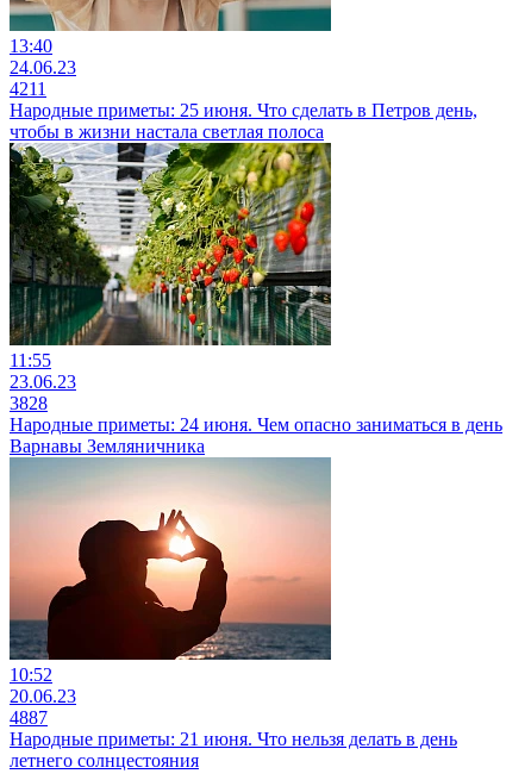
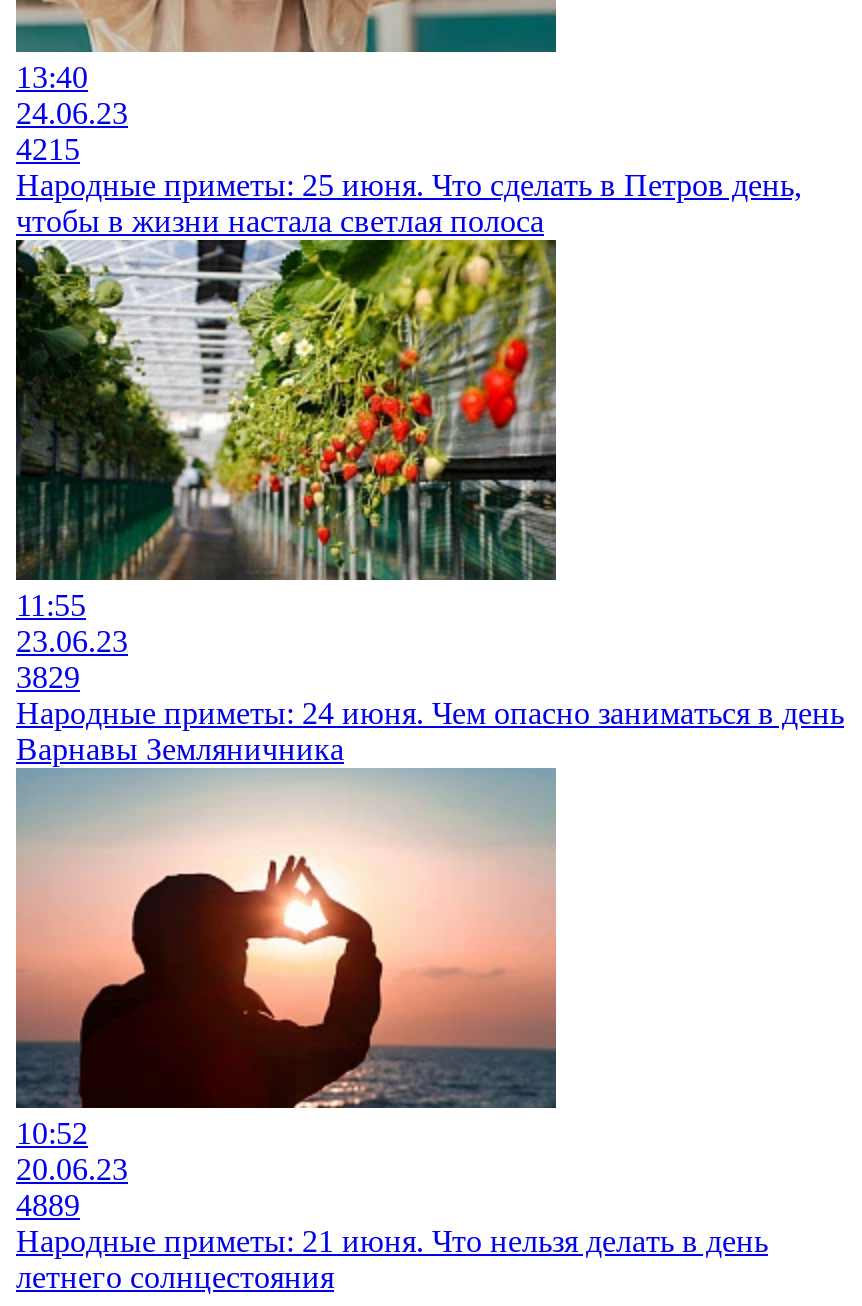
- 4211
+ 4215

- 3828
+ 3829

- 4887
+ 4889
